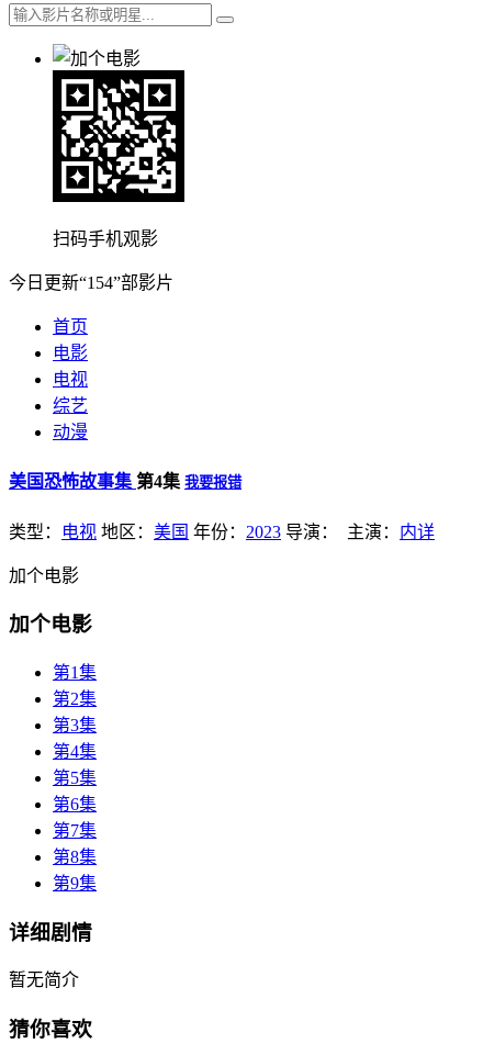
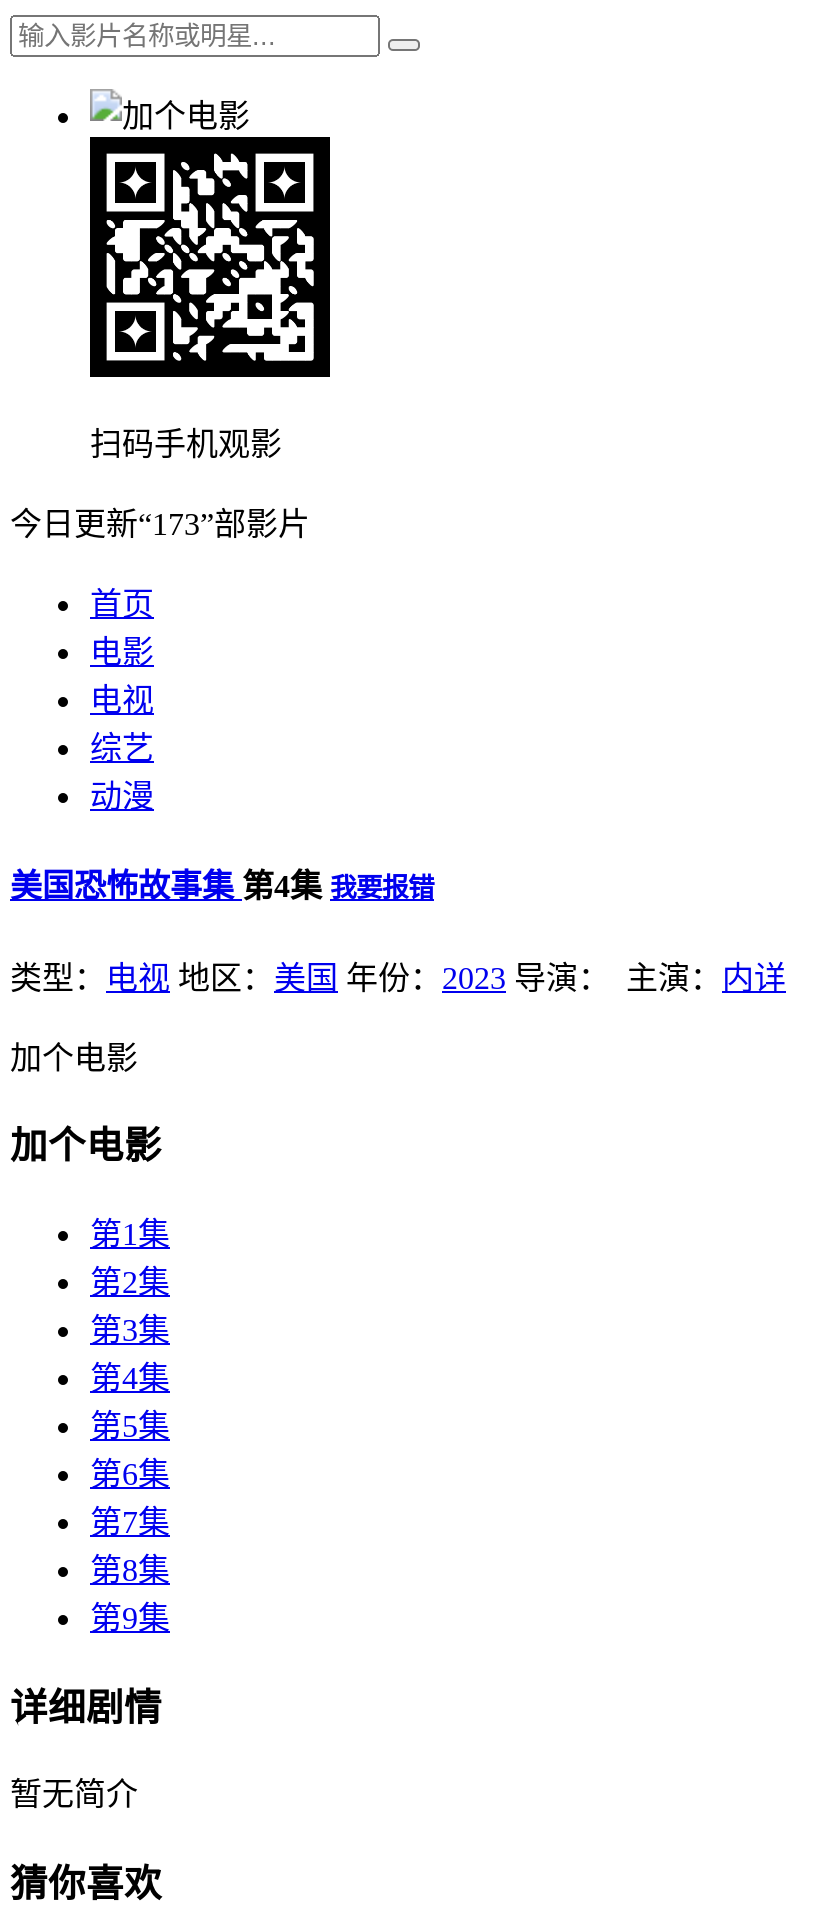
- 今日更新“154”部影片
+ 今日更新“173”部影片
